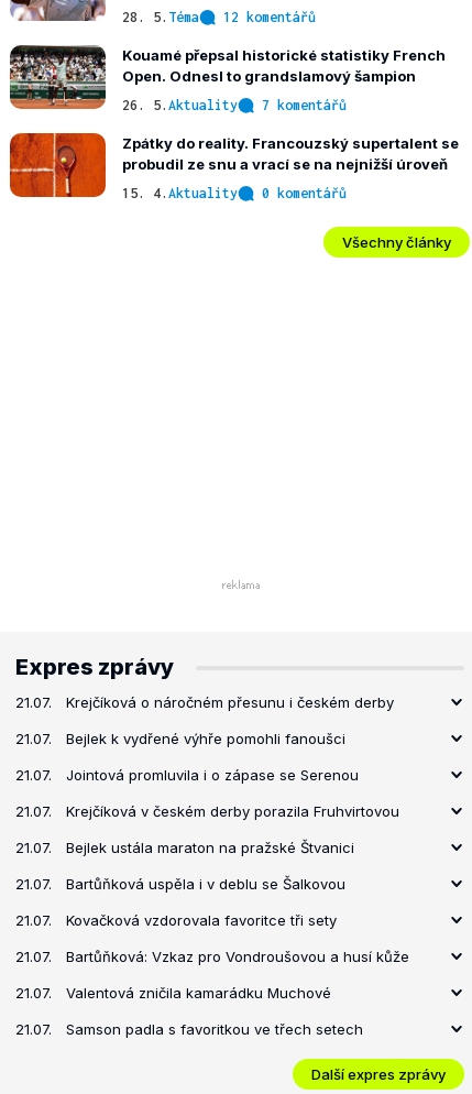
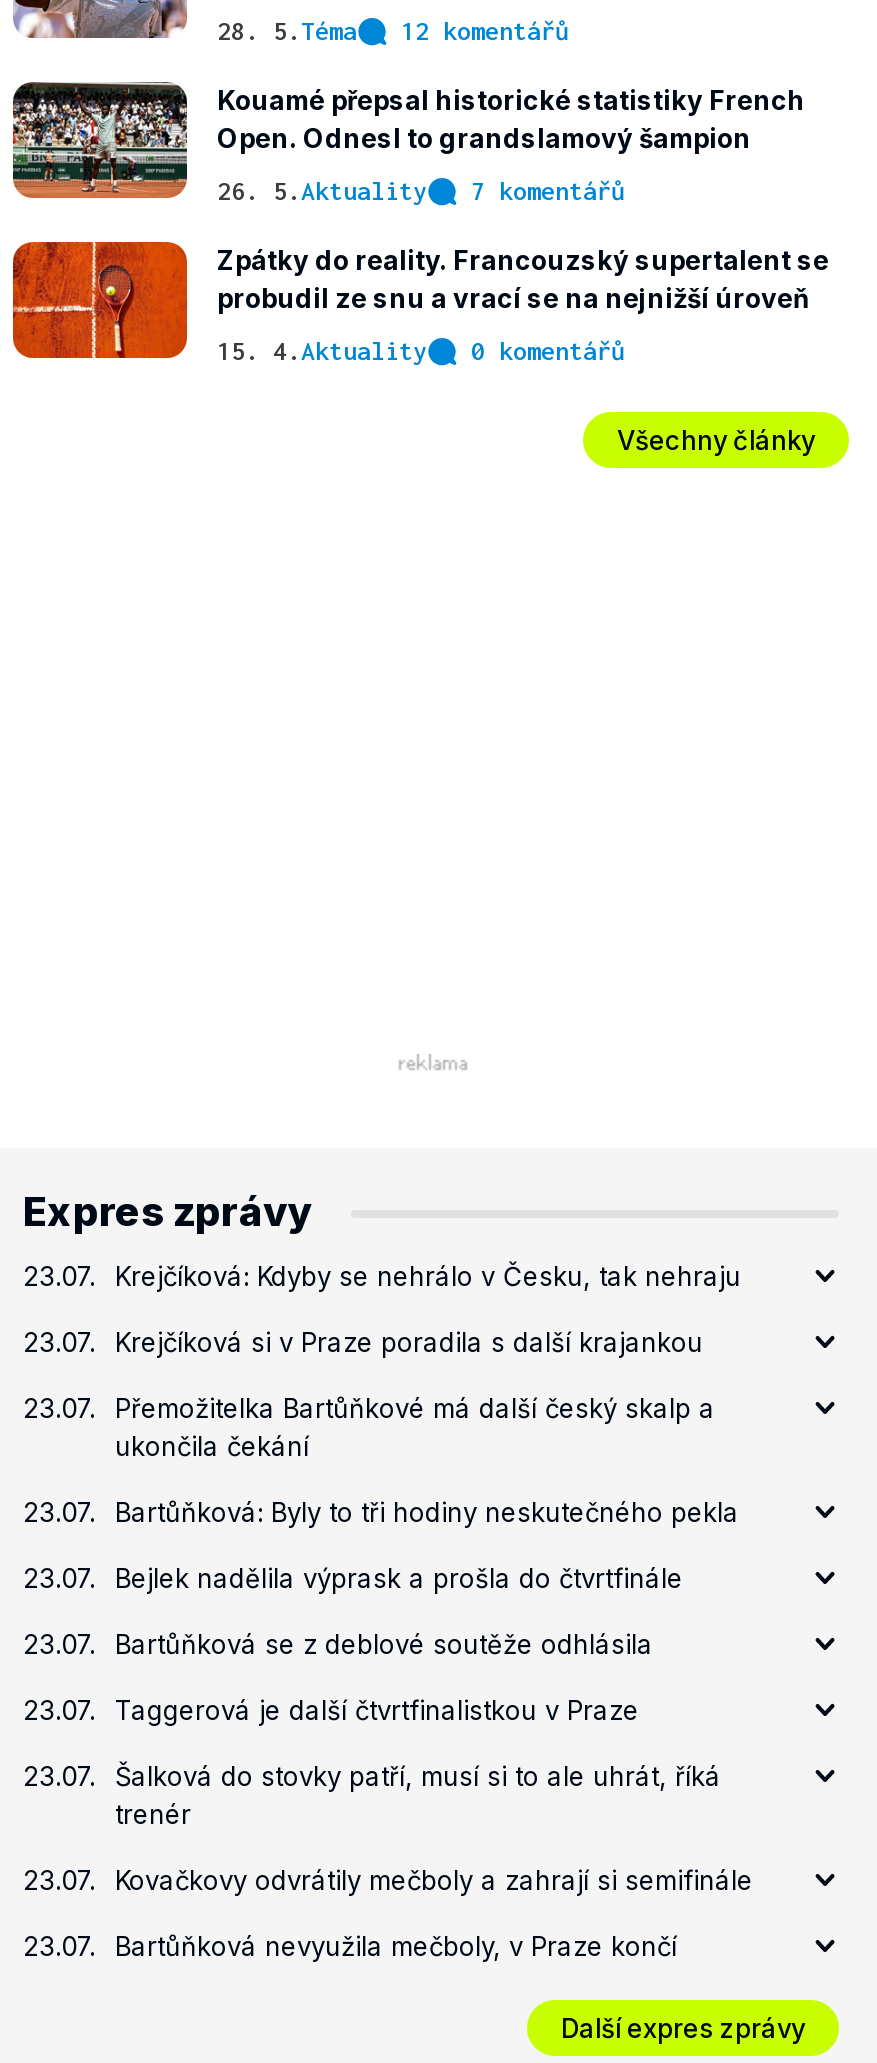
- 21.07.
- Krejčíková o náročném přesunu i českém derby
+ 23.07.
+ Krejčíková: Kdyby se nehrálo v Česku, tak nehraju

- 21.07.
- Bejlek k vydřené výhře pomohli fanoušci
+ 23.07.
+ Krejčíková si v Praze poradila s další krajankou

- 21.07.
- Jointová promluvila i o zápase se Serenou
+ 23.07.
+ Přemožitelka Bartůňkové má další český skalp a
+ ukončila čekání

- 21.07.
- Krejčíková v českém derby porazila Fruhvirtovou
+ 23.07.
+ Bartůňková: Byly to tři hodiny neskutečného pekla

- 21.07.
- Bejlek ustála maraton na pražské Štvanici
+ 23.07.
+ Bejlek nadělila výprask a prošla do čtvrtfinále

- 21.07.
- Bartůňková uspěla i v deblu se Šalkovou
+ 23.07.
+ Bartůňková se z deblové soutěže odhlásila

- 21.07.
- Kovačková vzdorovala favoritce tři sety
+ 23.07.
+ Taggerová je další čtvrtfinalistkou v Praze

- 21.07.
- Bartůňková: Vzkaz pro Vondroušovou a husí kůže
+ 23.07.
+ Šalková do stovky patří, musí si to ale uhrát, říká
+ trenér

- 21.07.
- Valentová zničila kamarádku Muchové
+ 23.07.
+ Kovačkovy odvrátily mečboly a zahrají si semifinále

- 21.07.
- Samson padla s favoritkou ve třech setech
+ 23.07.
+ Bartůňková nevyužila mečboly, v Praze končí
